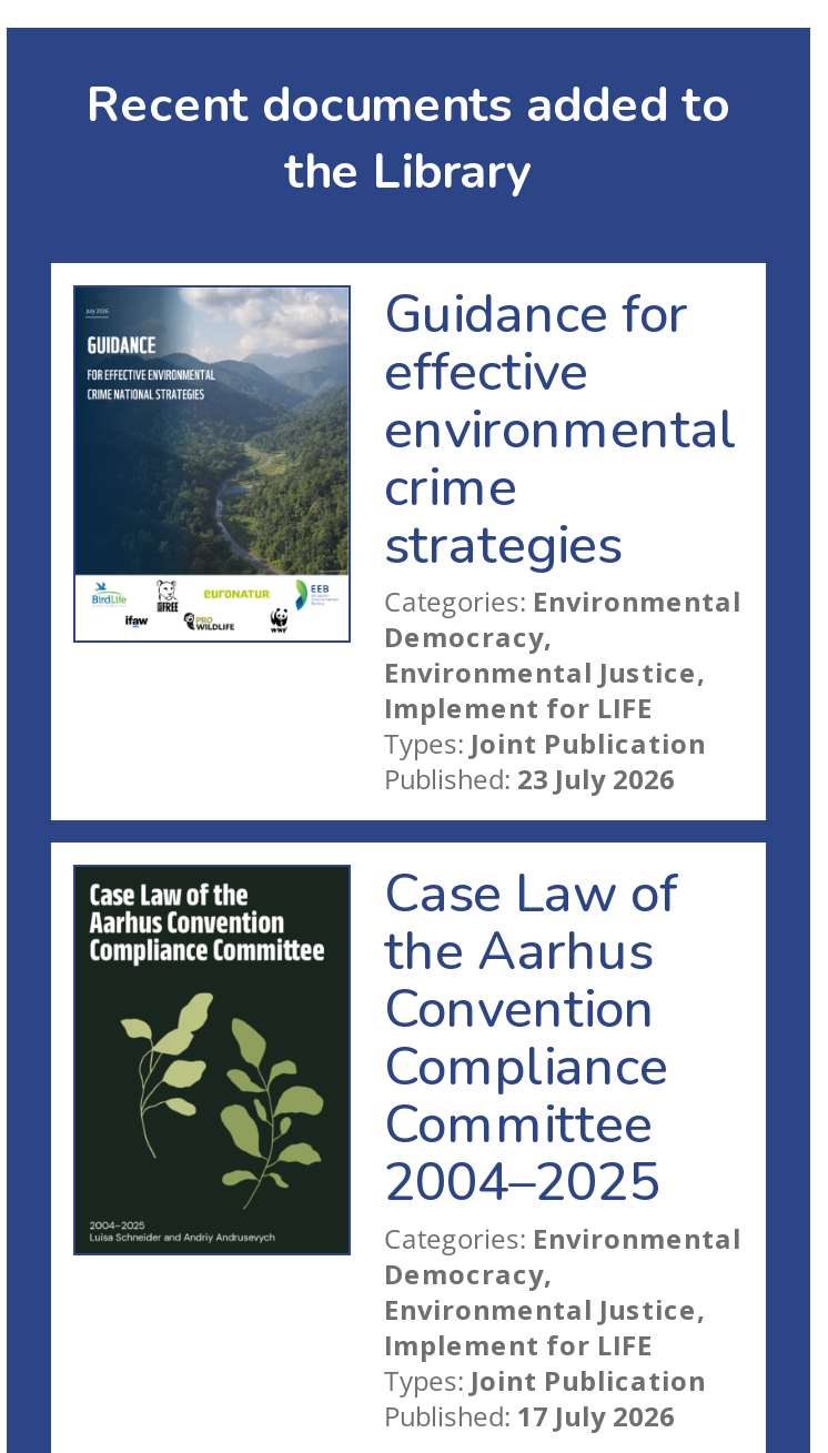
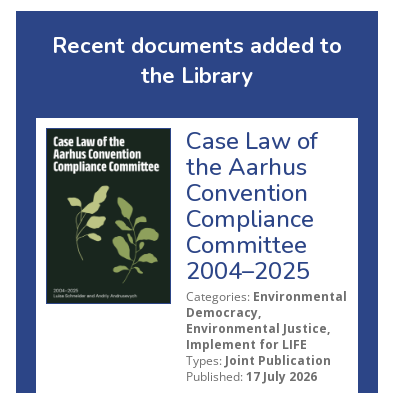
- [image]
- Guidance for
- effective
- environmental
- crime
- strategies
- Categories: Environmental
- Democracy,
- Environmental Justice,
- Implement for LIFE
- Types: Joint Publication
- Published: 23 July 2026
